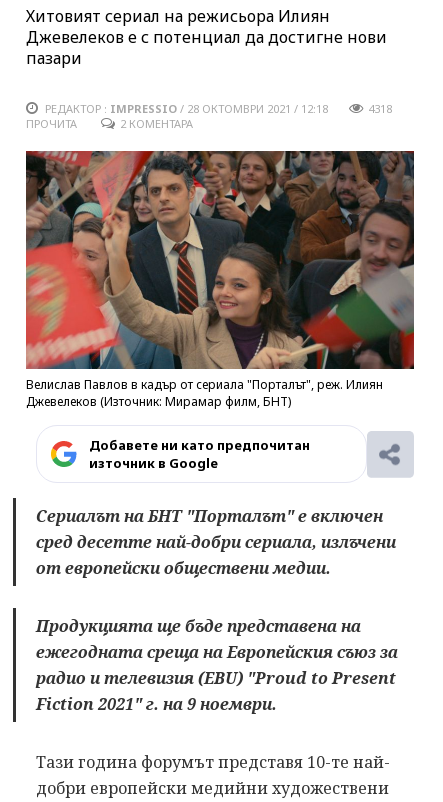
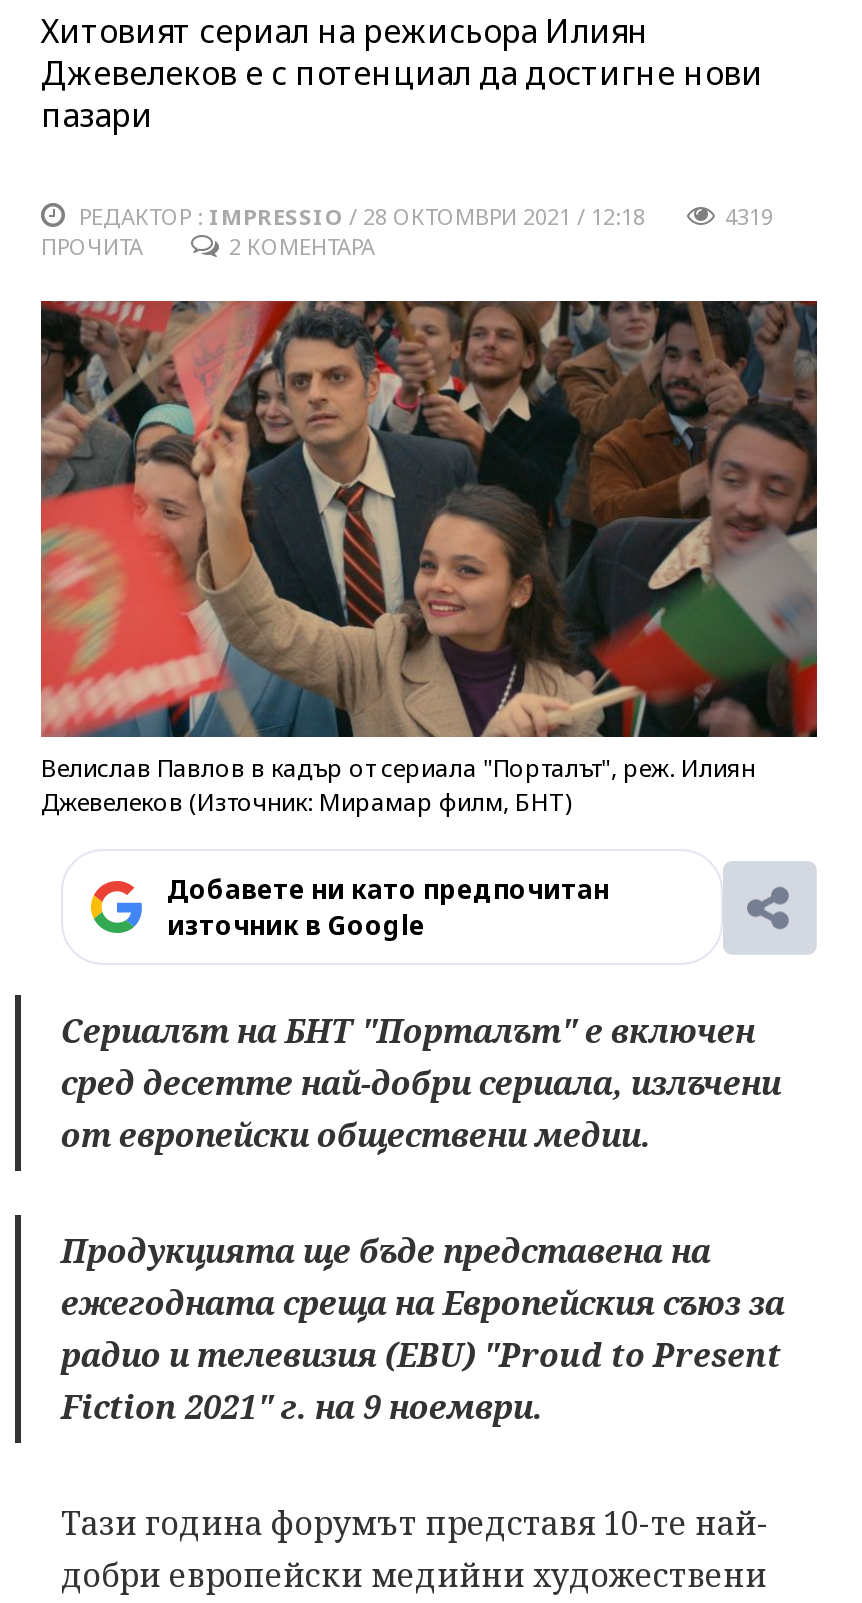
- 4318
+ 4319
